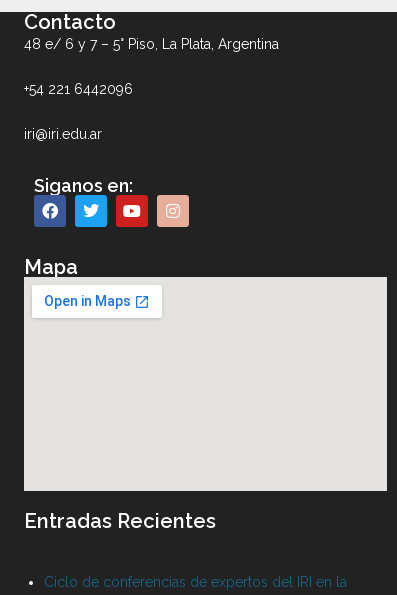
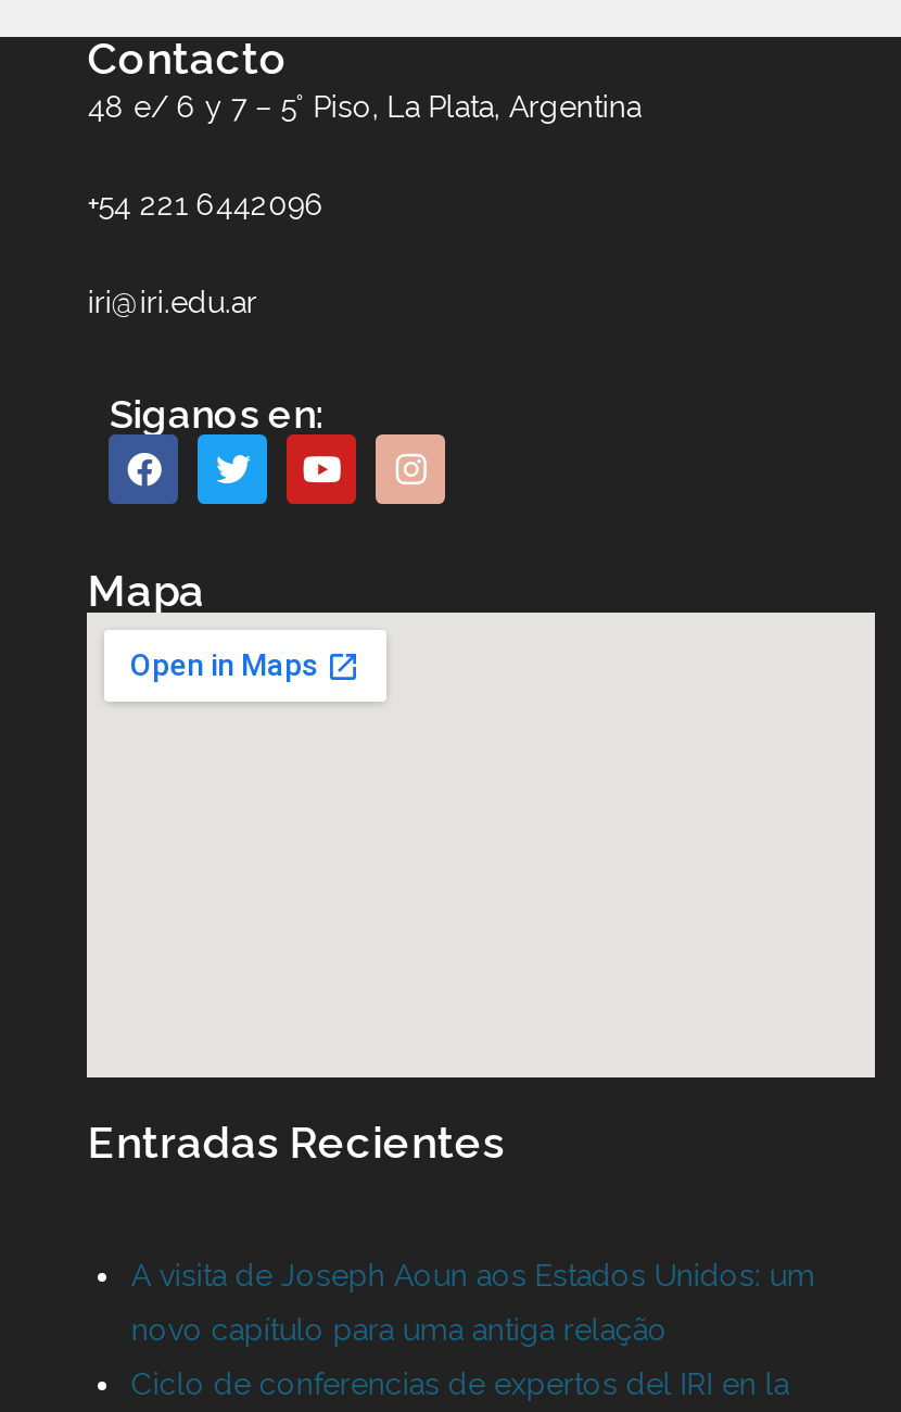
+ A visita de Joseph Aoun aos Estados Unidos: um
+ novo capítulo para uma antiga relação
